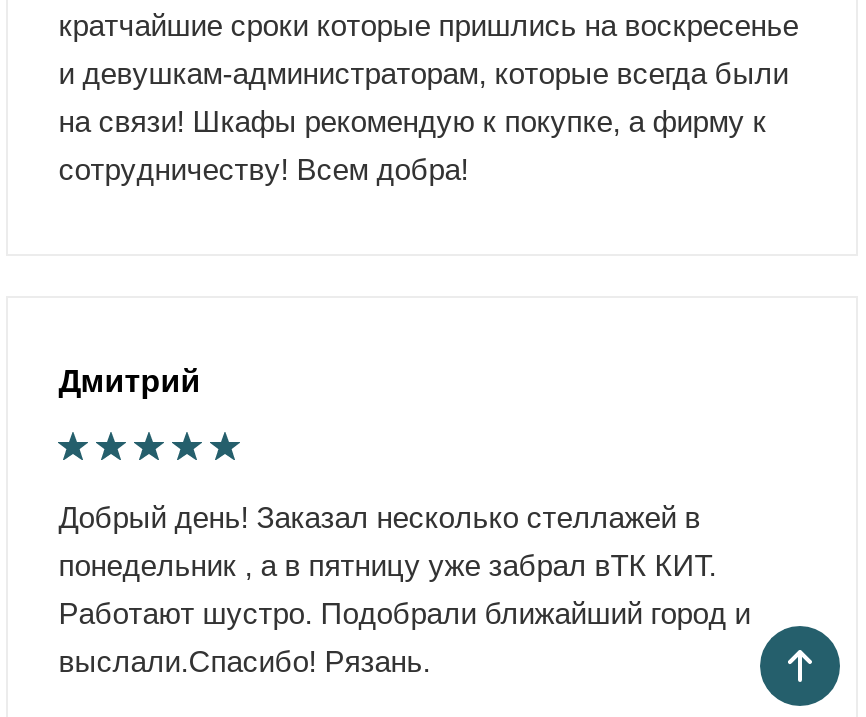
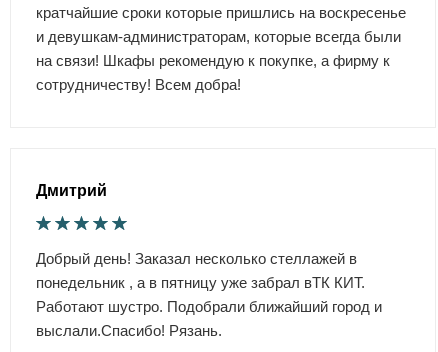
- [image]
